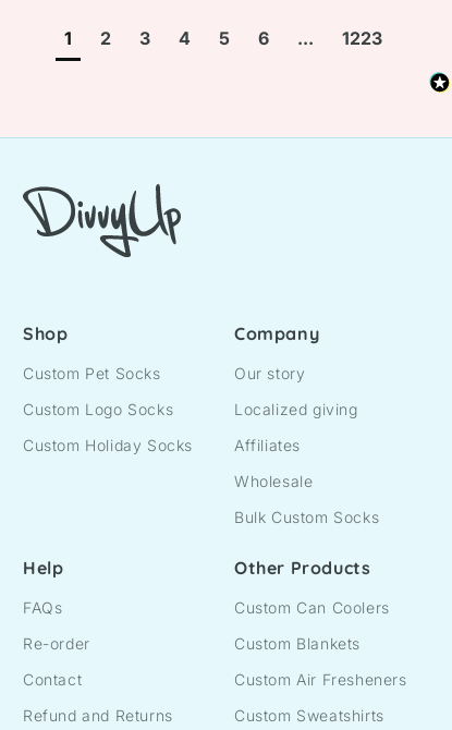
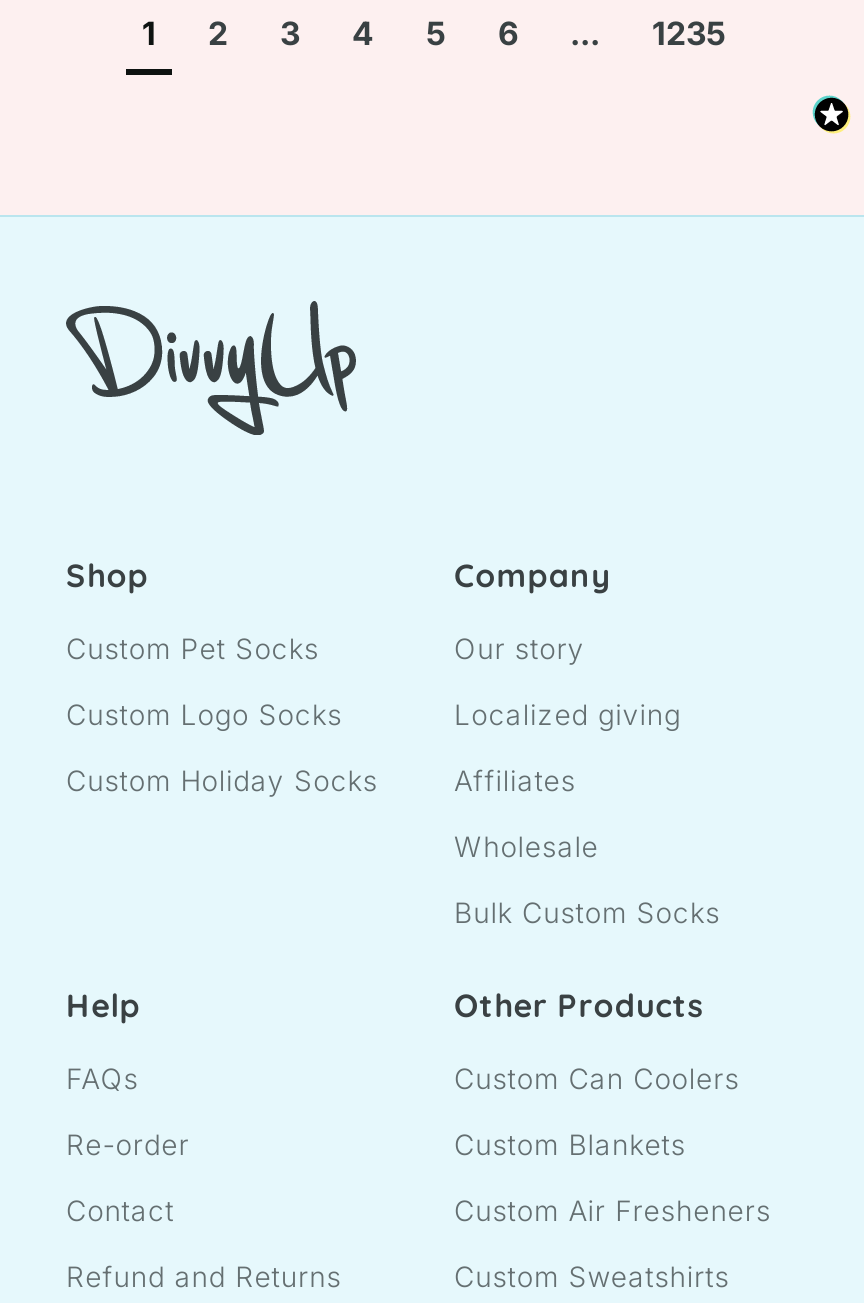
- 1223
+ 1235
